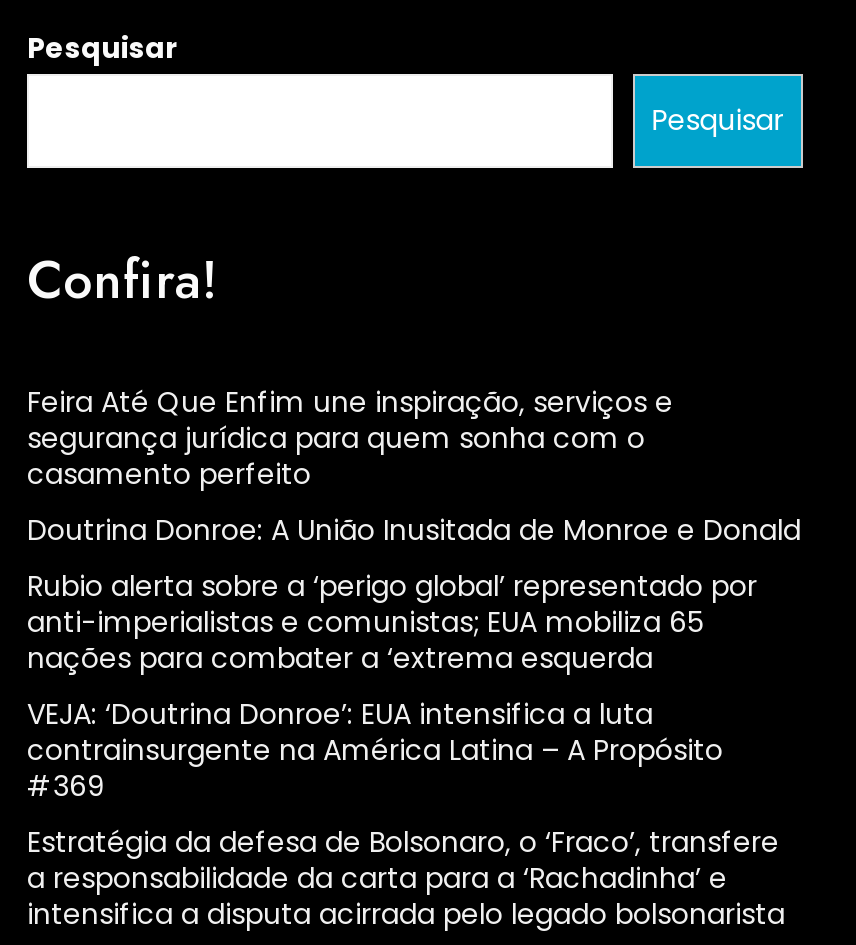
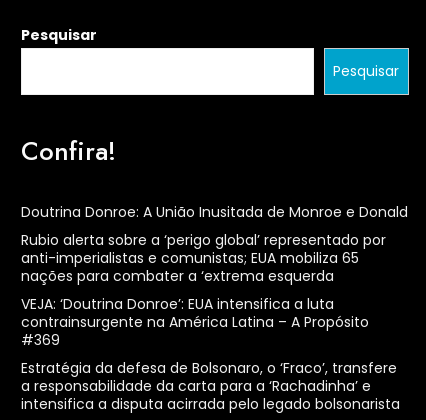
- Feira Até Que Enfim une inspiração, serviços e
- segurança jurídica para quem sonha com o
- casamento perfeito
